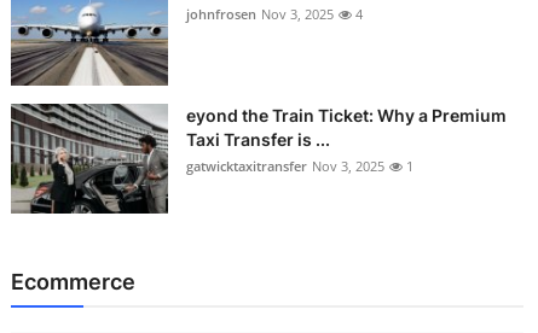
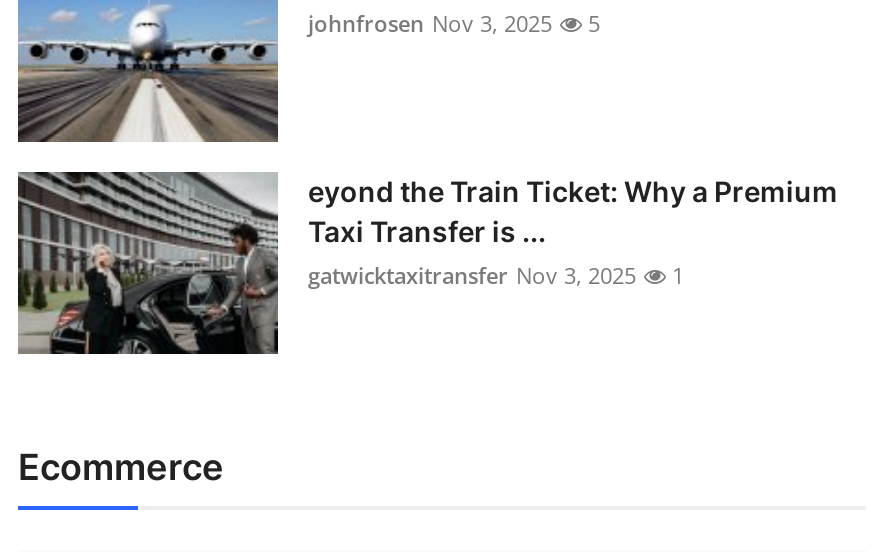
- johnfrosen Nov 3, 2025 4
+ johnfrosen Nov 3, 2025 5
